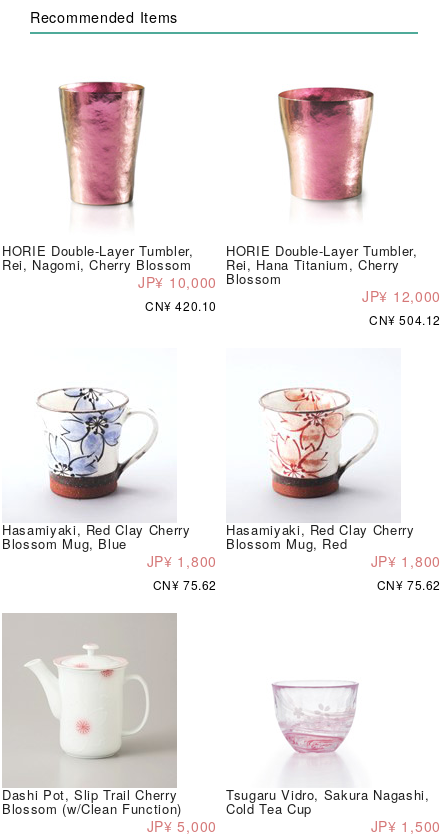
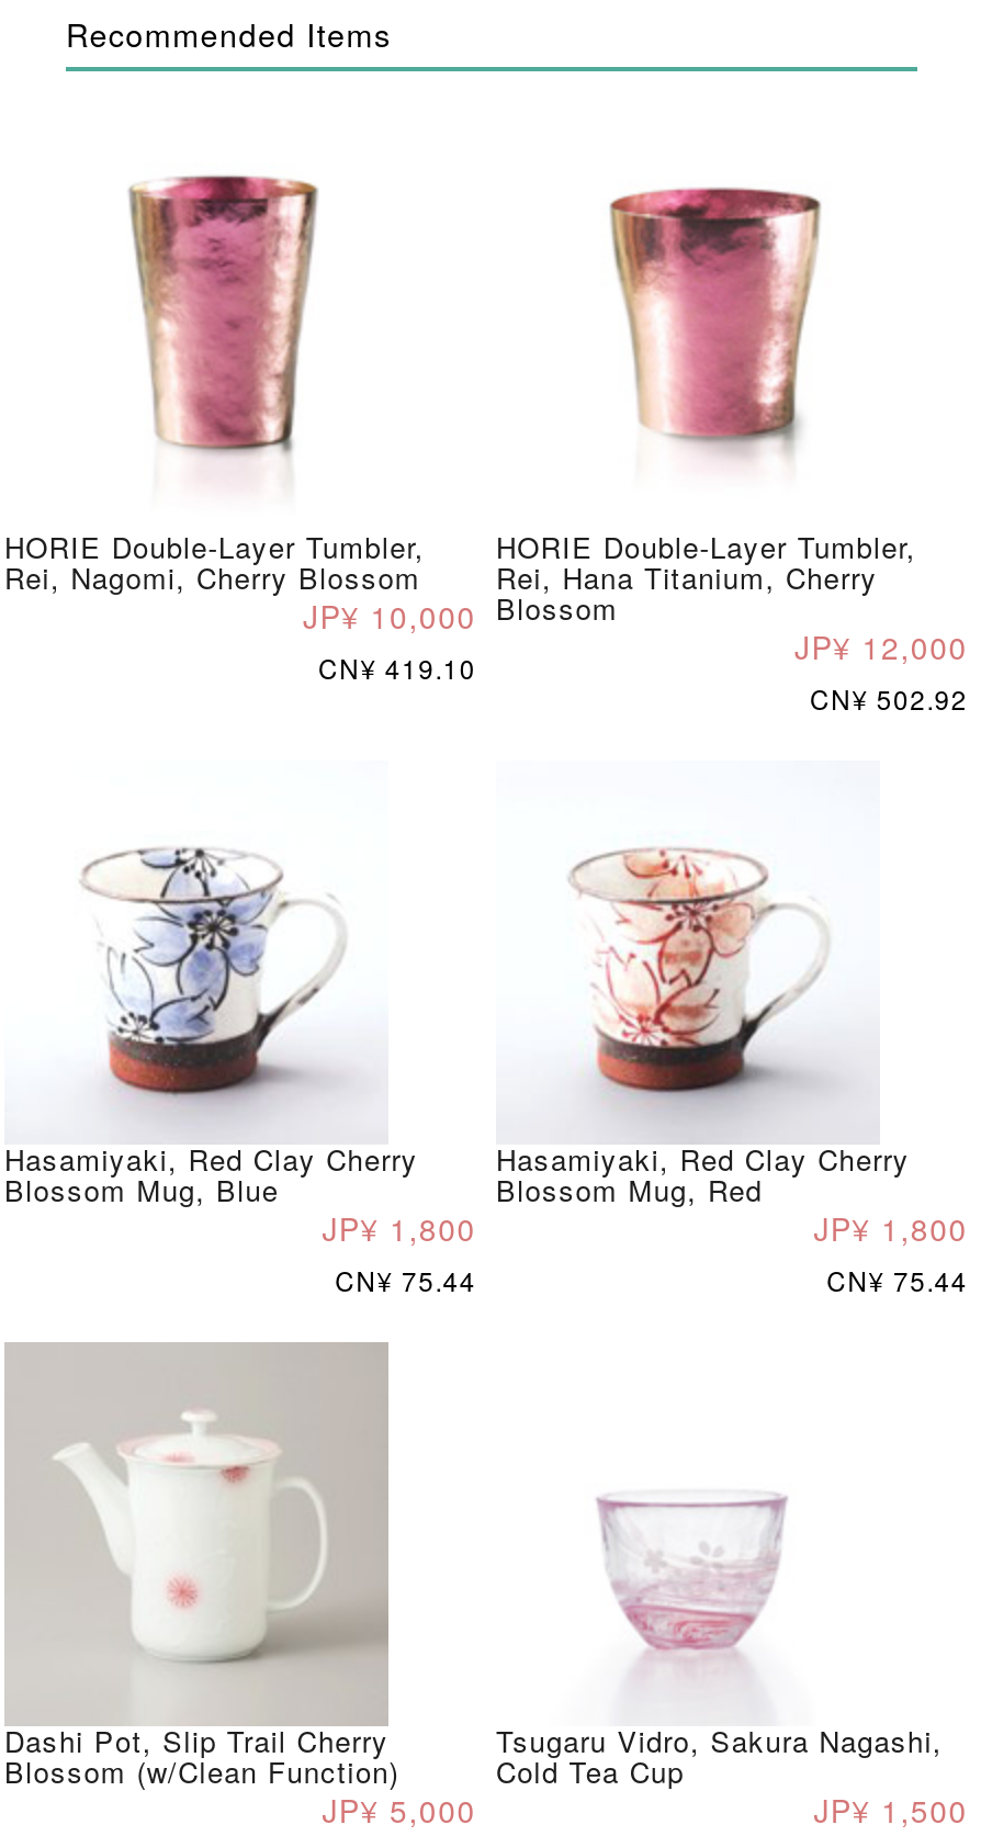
- CN¥ 420.10
+ CN¥ 419.10

- CN¥ 504.12
+ CN¥ 502.92

- CN¥ 75.62
+ CN¥ 75.44

- CN¥ 75.62
+ CN¥ 75.44
